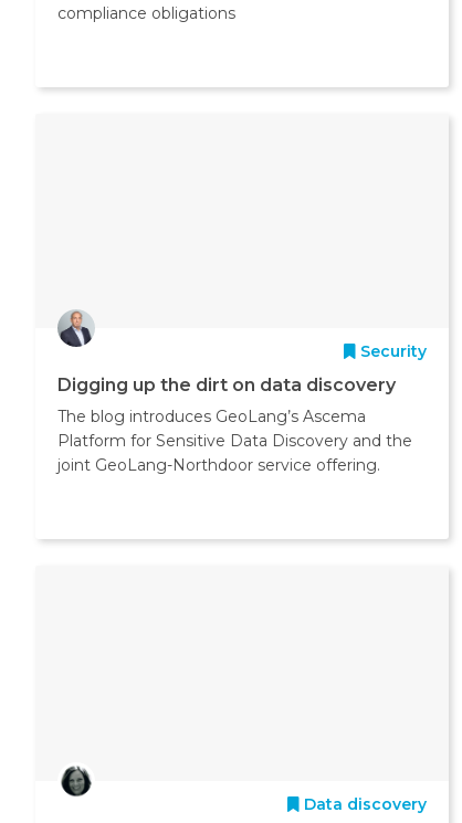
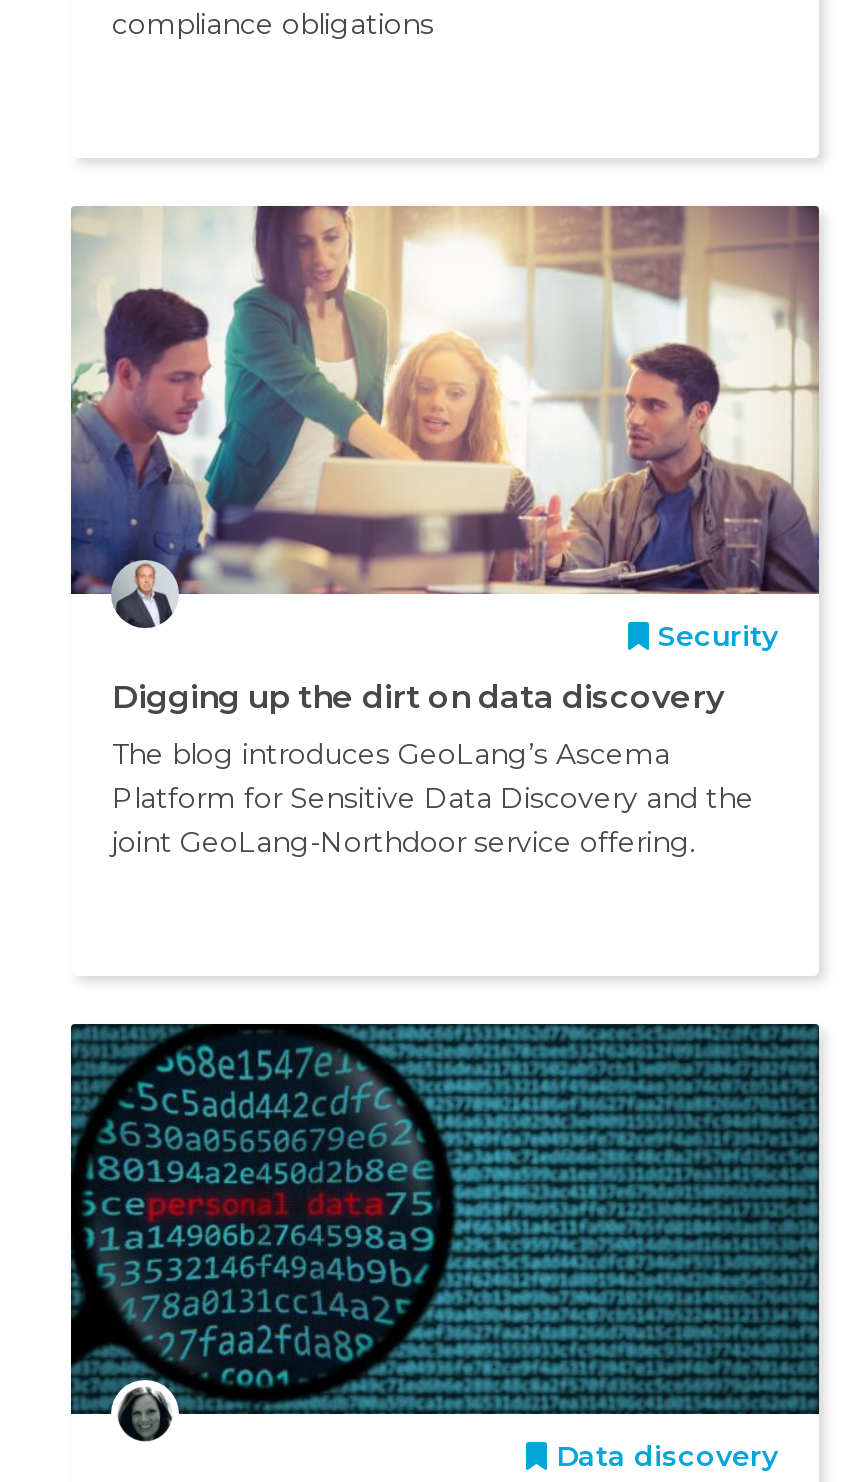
+ [image]

+ [image]
